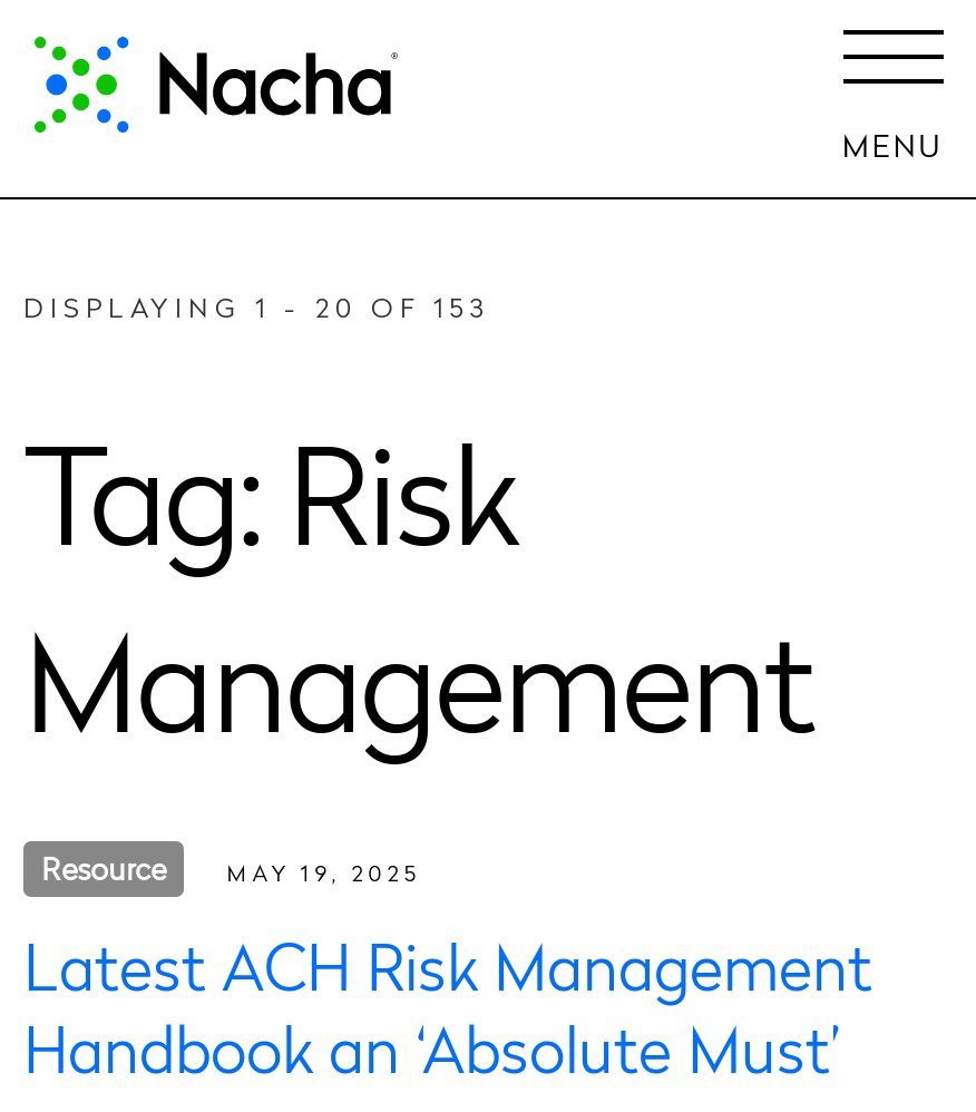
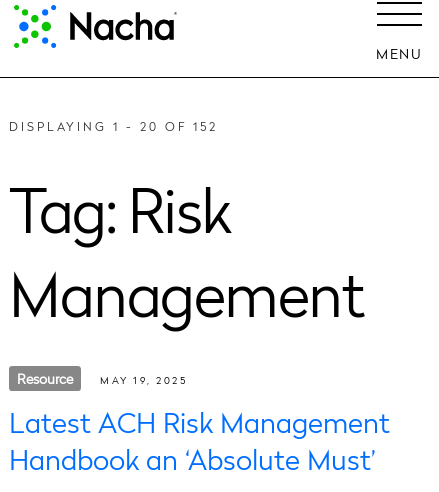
- DISPLAYING 1 - 20 OF 153
+ DISPLAYING 1 - 20 OF 152
